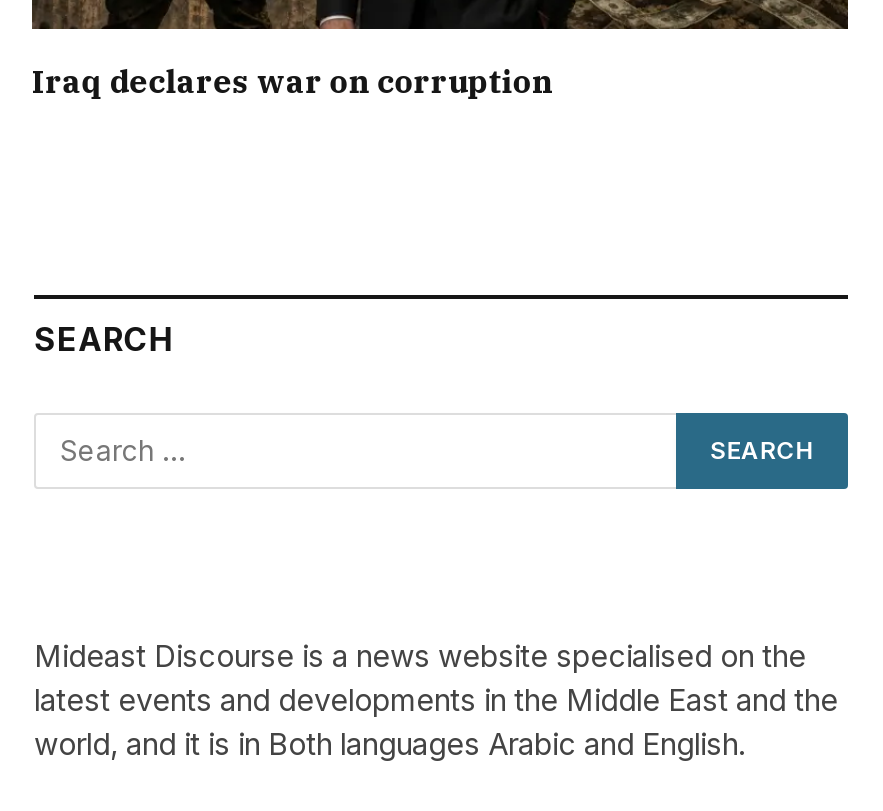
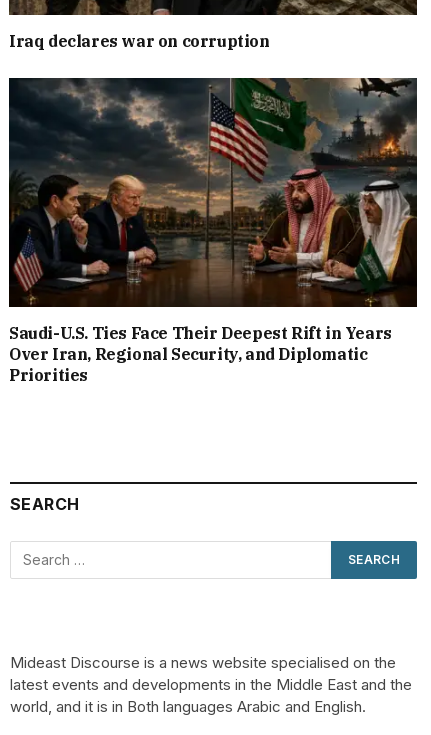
+ [image]
+ Saudi-U.S. Ties Face Their Deepest Rift in Years
+ Over Iran, Regional Security, and Diplomatic
+ Priorities
